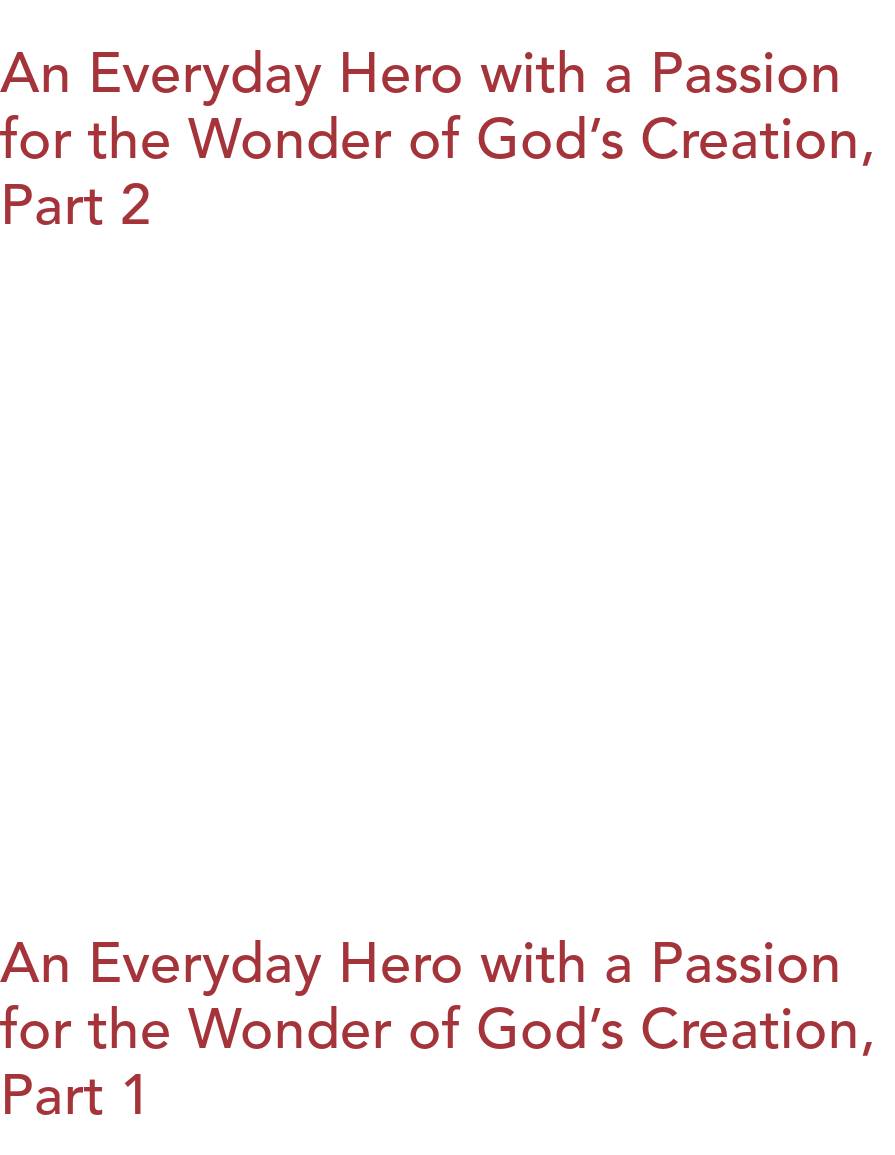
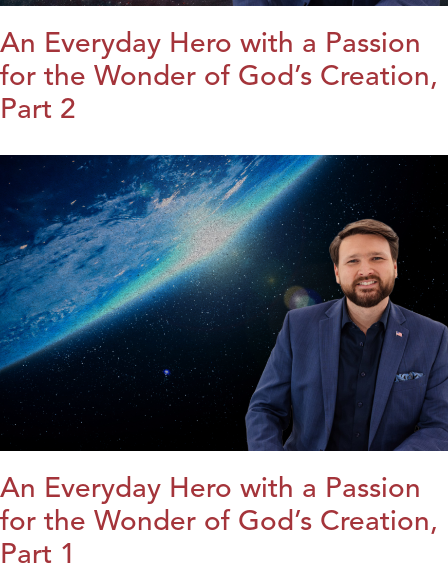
+ [image]
